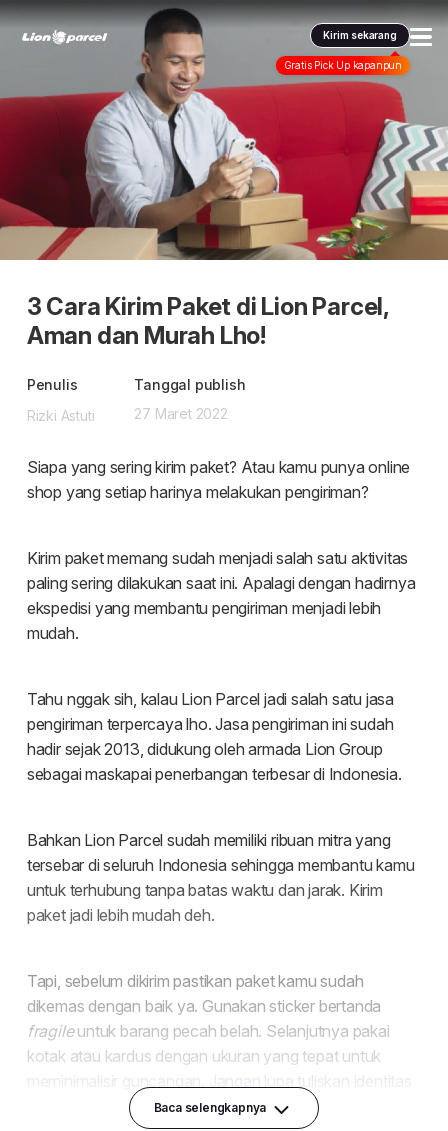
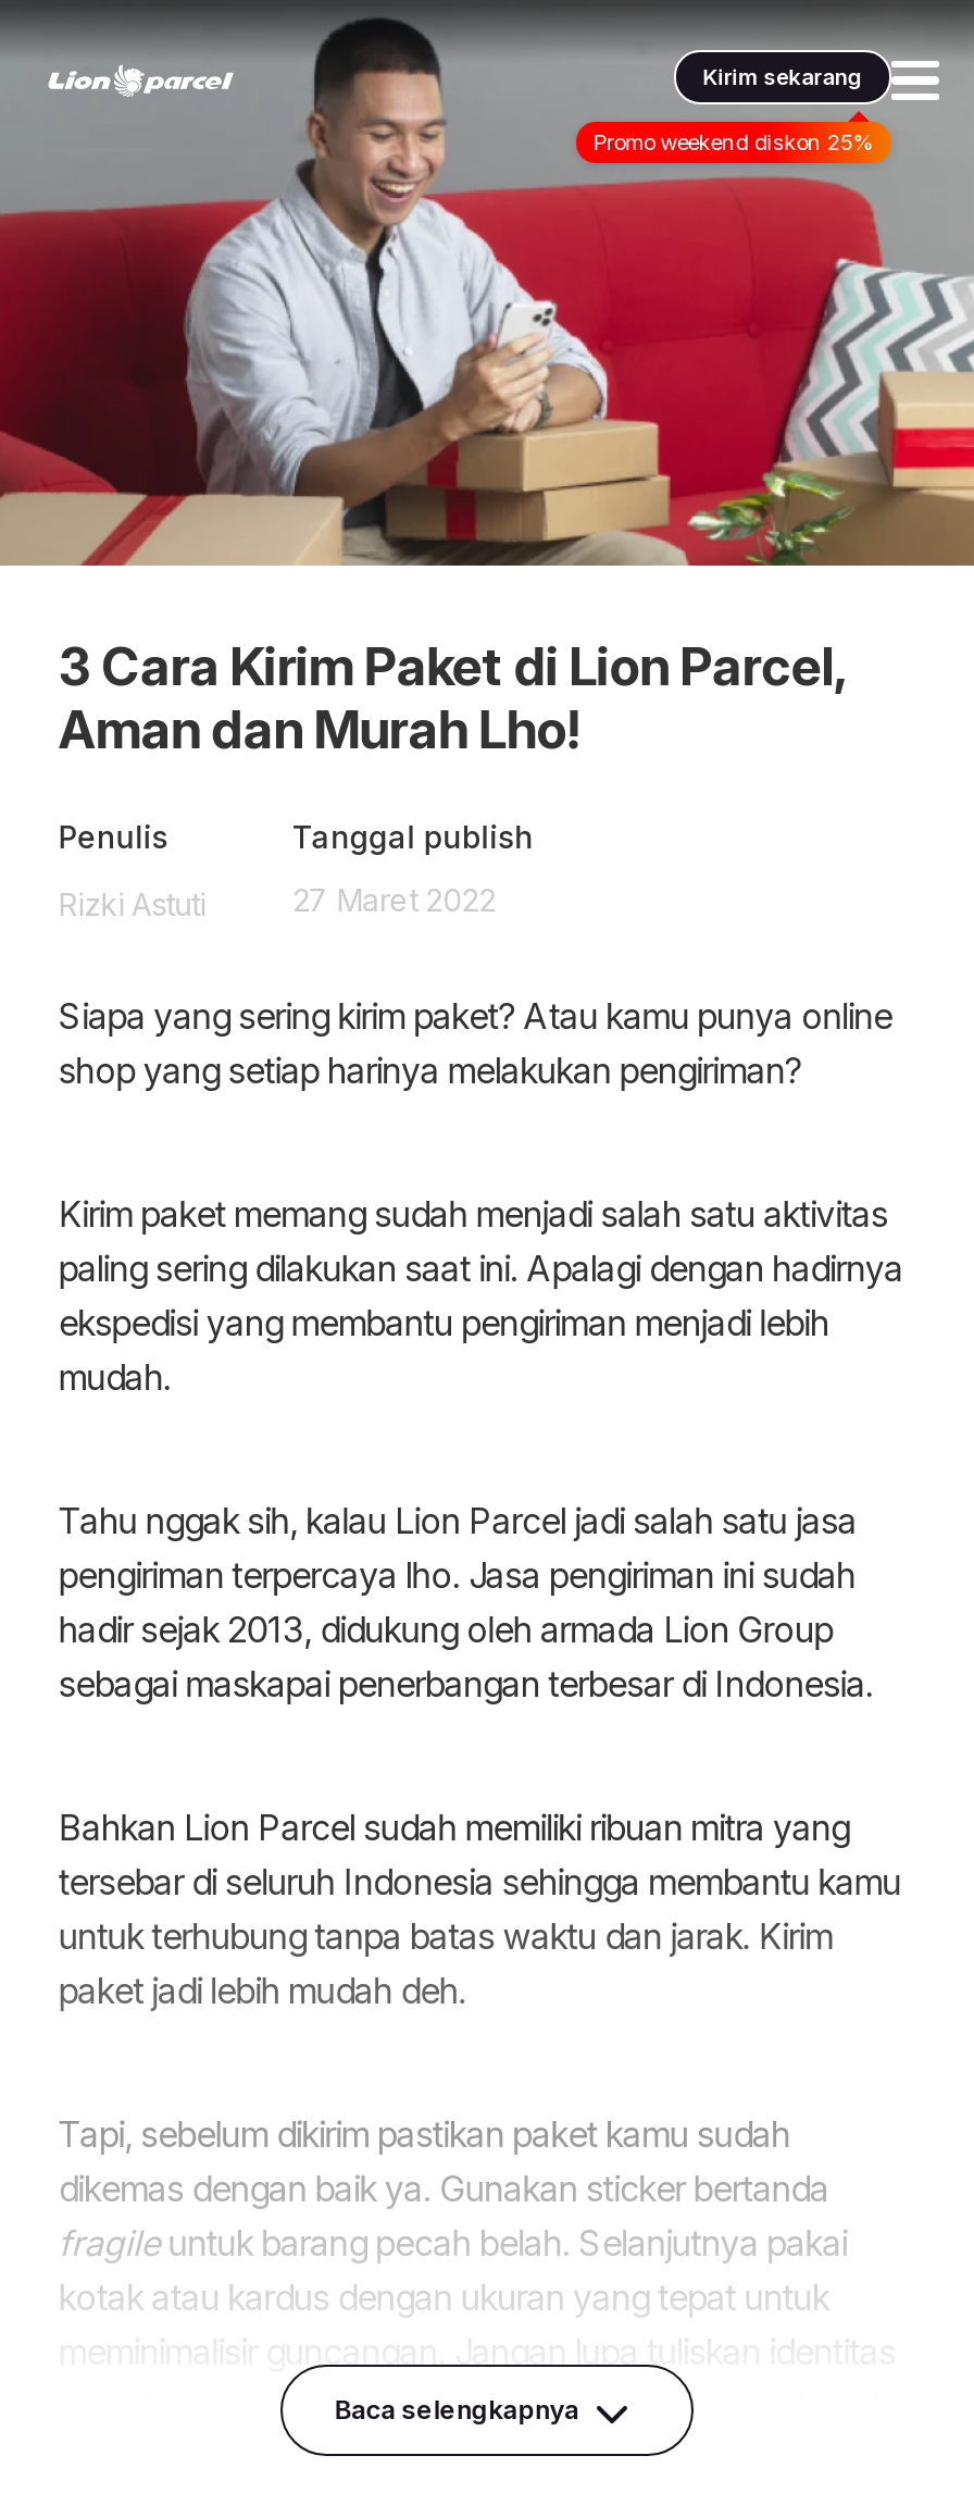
- Gratis Pick Up kapanpun
+ Promo weekend diskon 25%
